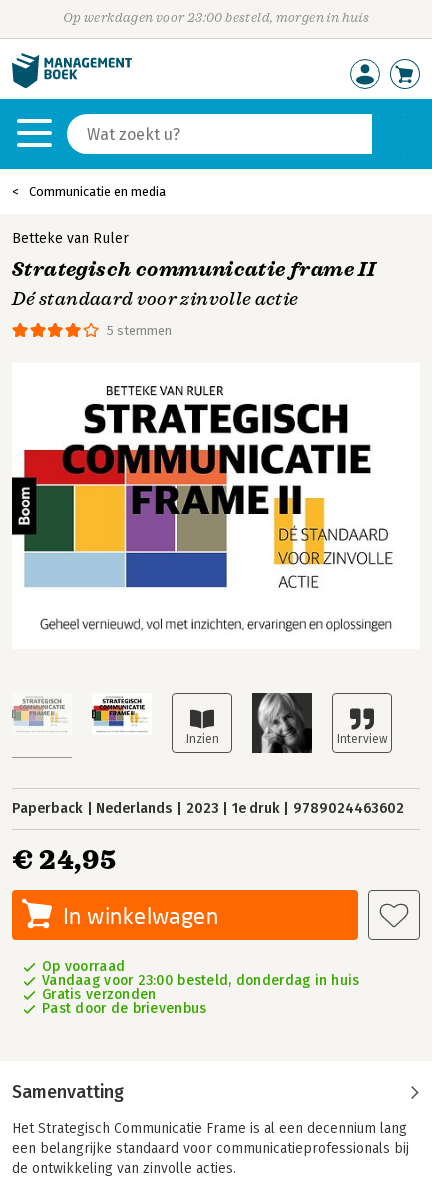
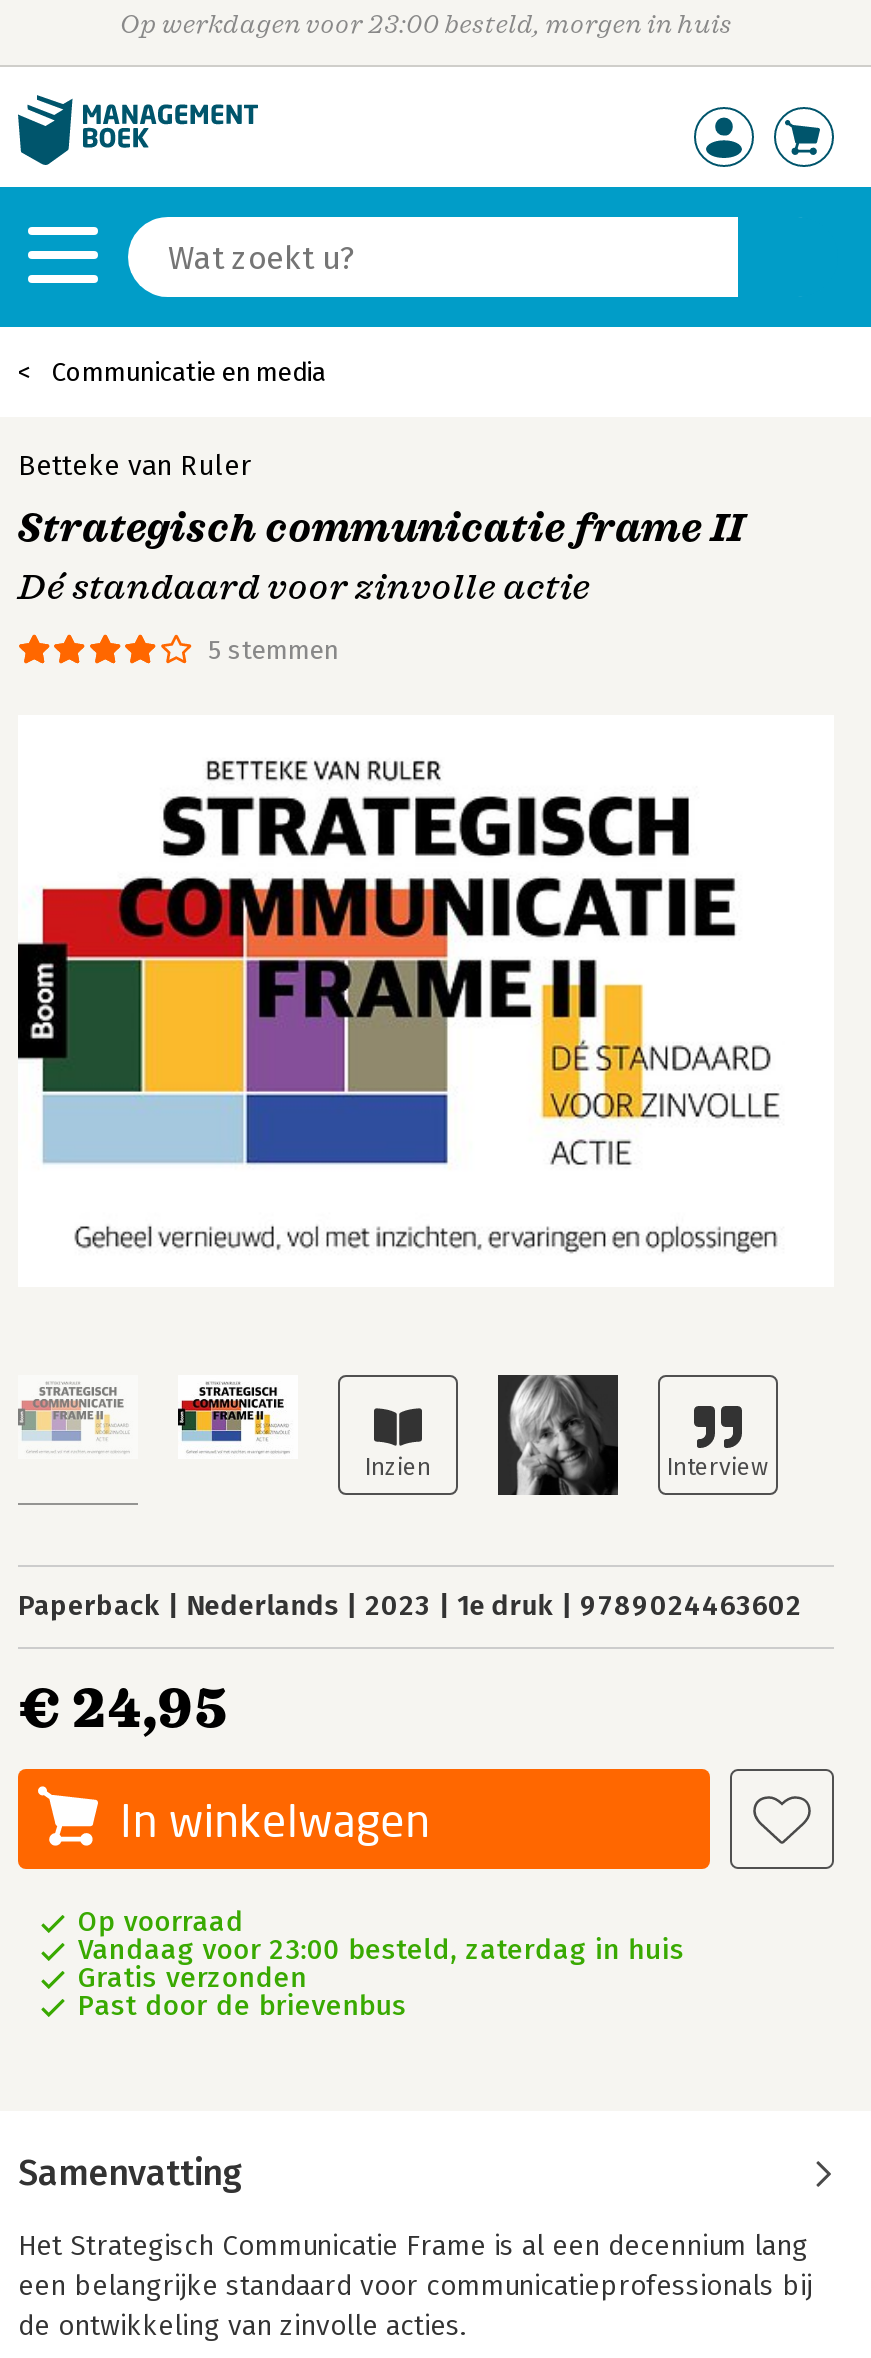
- Vandaag voor 23:00 besteld, donderdag in huis
+ Vandaag voor 23:00 besteld, zaterdag in huis
